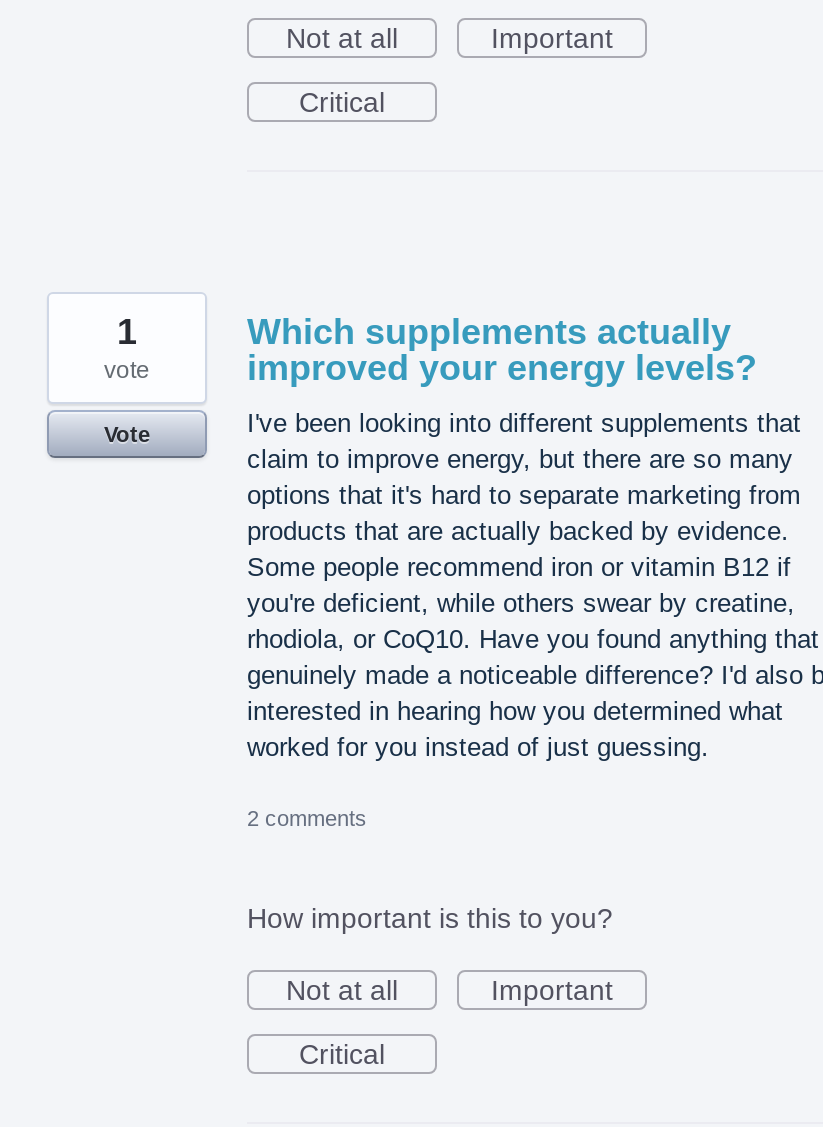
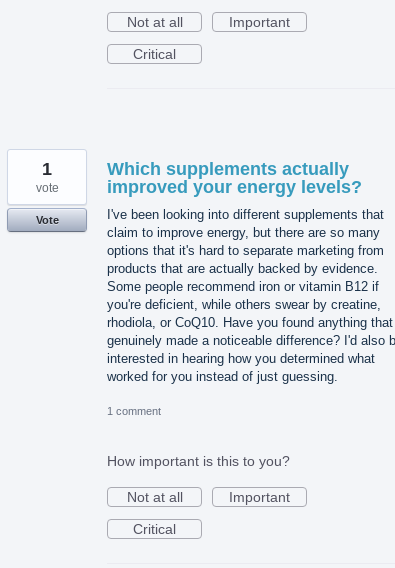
- 2 comments
+ 1 comment
